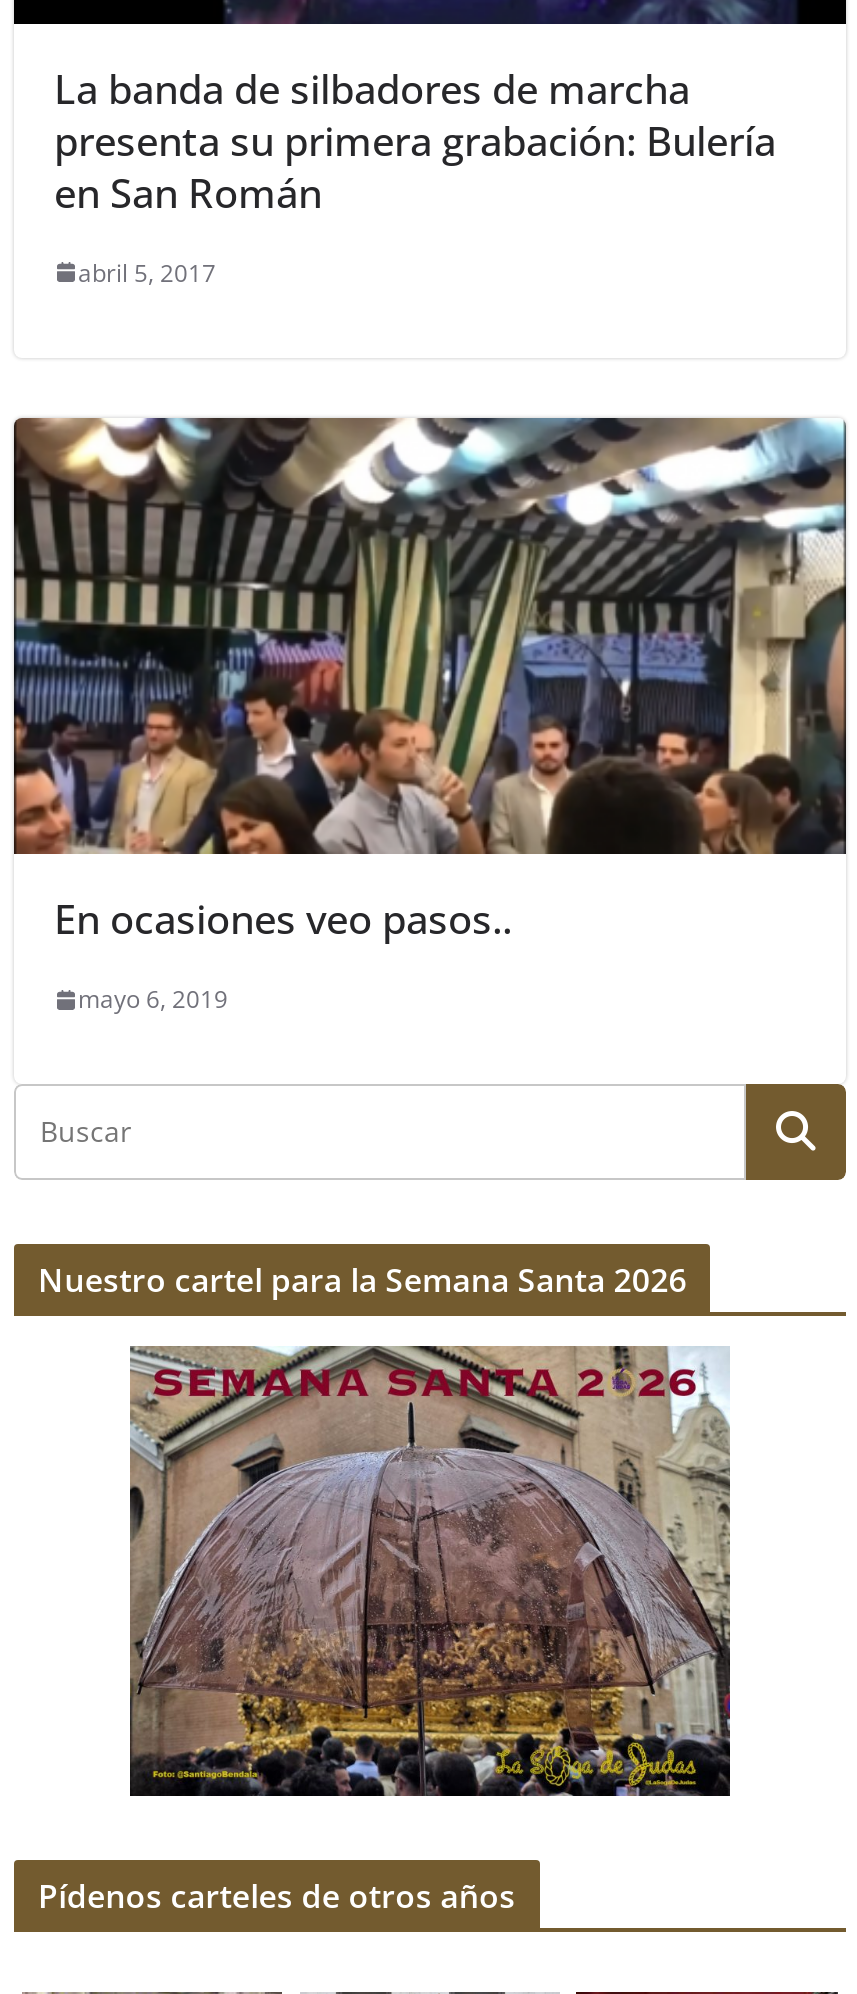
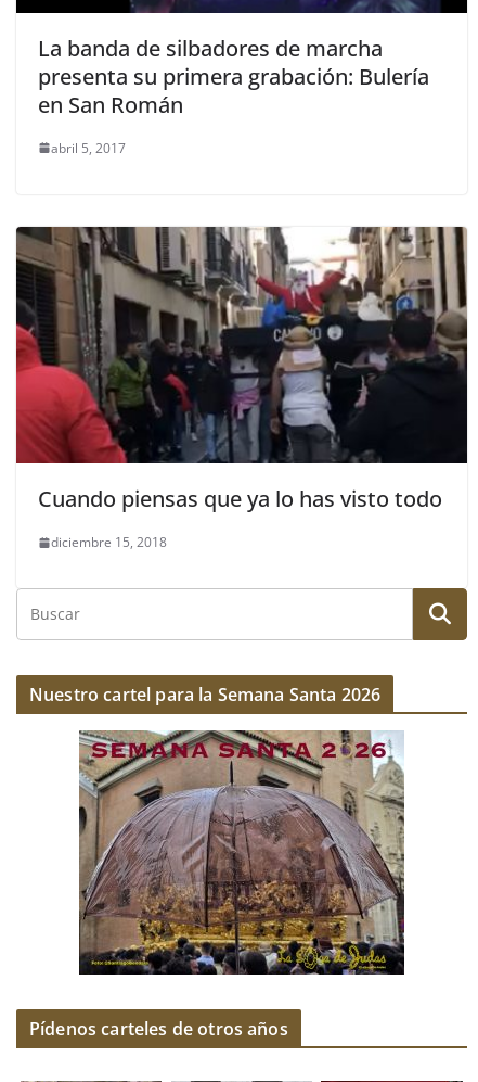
- [image]
- En ocasiones veo pasos..
+ [image]
+ Cuando piensas que ya lo has visto todo

- mayo 6, 2019
+ diciembre 15, 2018
